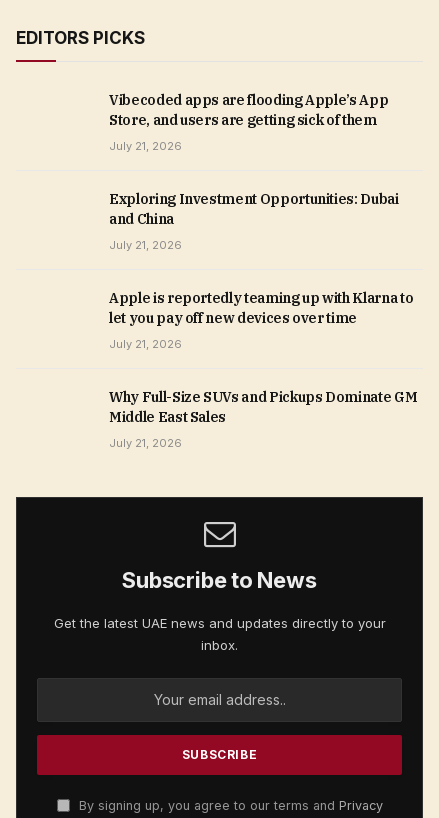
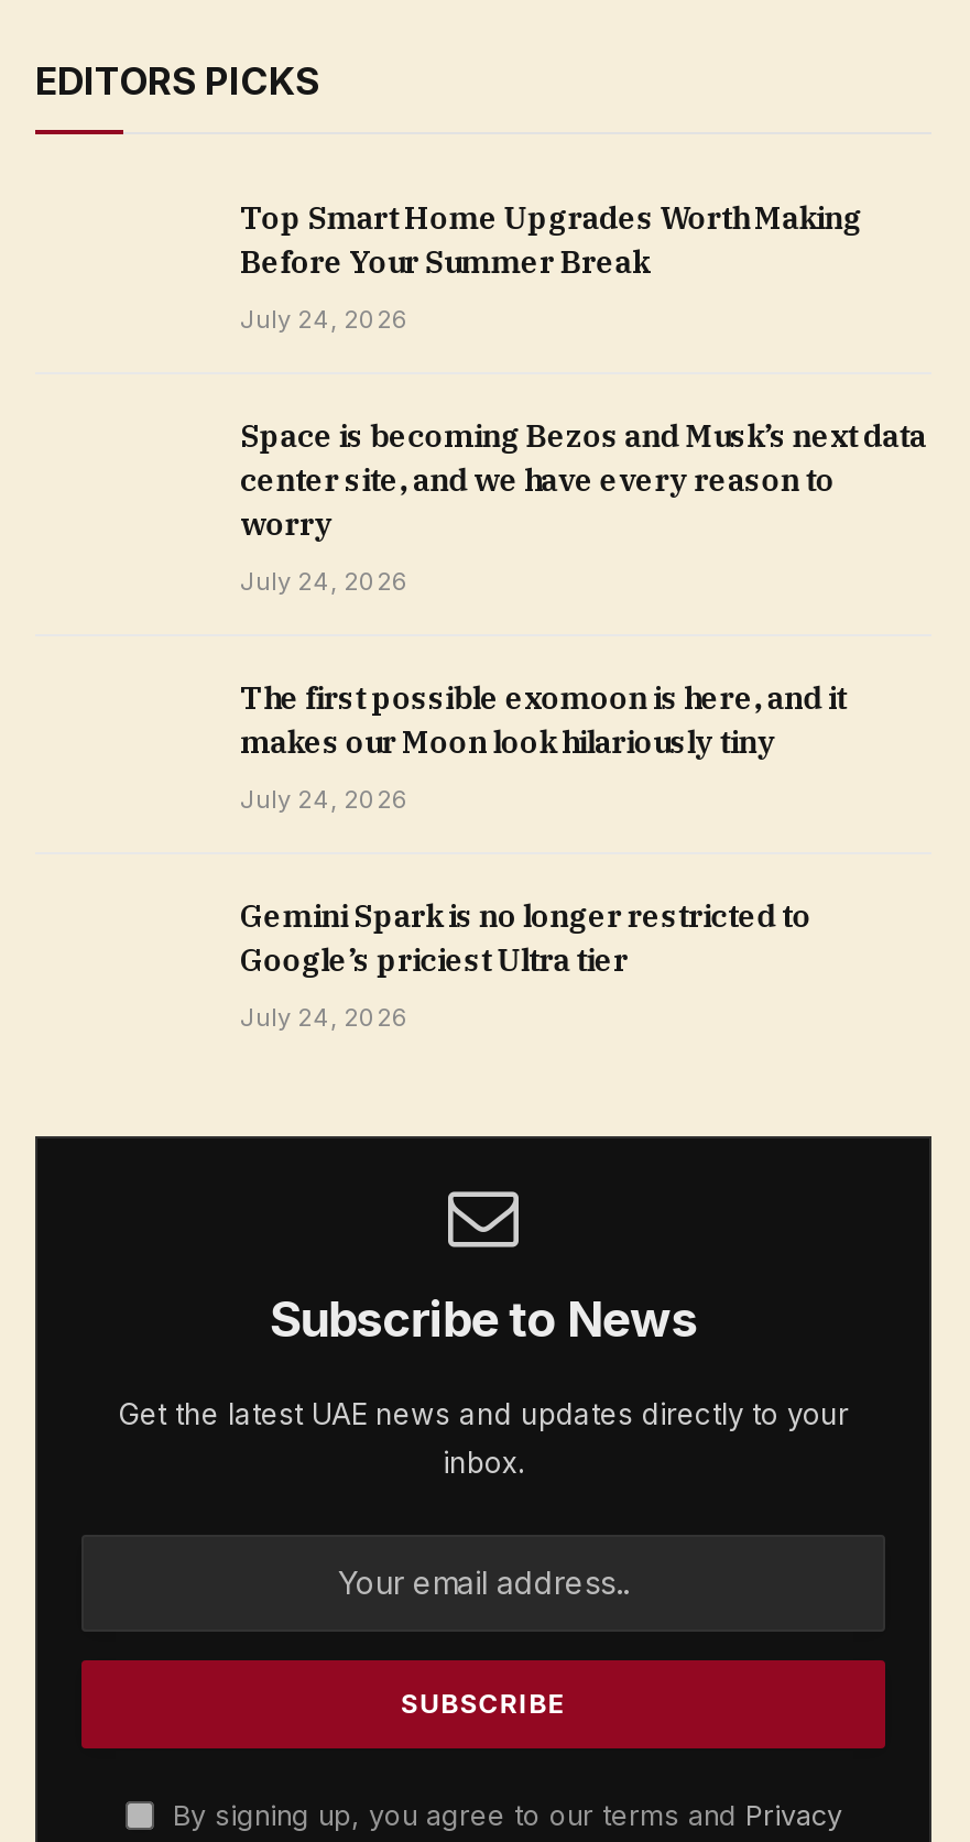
- Vibecoded apps are flooding Apple’s App
- Store, and users are getting sick of them
+ Top Smart Home Upgrades Worth Making
+ Before Your Summer Break

- July 21, 2026
+ July 24, 2026

- Exploring Investment Opportunities: Dubai
- and China
+ Space is becoming Bezos and Musk’s next data
+ center site, and we have every reason to
+ worry

- July 21, 2026
+ July 24, 2026

- Apple is reportedly teaming up with Klarna to
- let you pay off new devices over time
+ The first possible exomoon is here, and it
+ makes our Moon look hilariously tiny

- July 21, 2026
+ July 24, 2026

- Why Full-Size SUVs and Pickups Dominate GM
- Middle East Sales
+ Gemini Spark is no longer restricted to
+ Google’s priciest Ultra tier

- July 21, 2026
+ July 24, 2026
